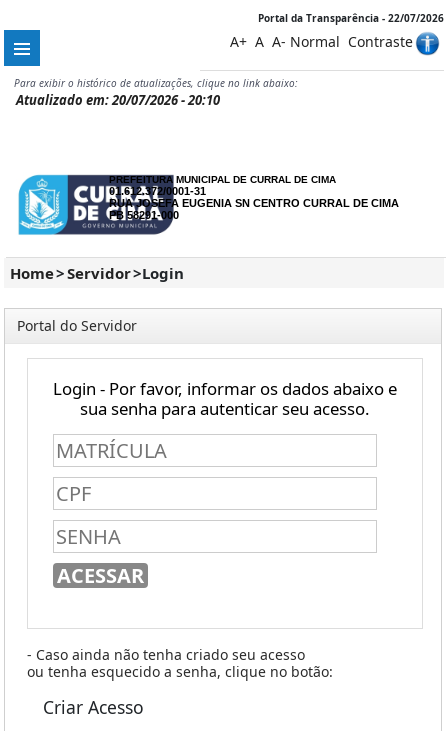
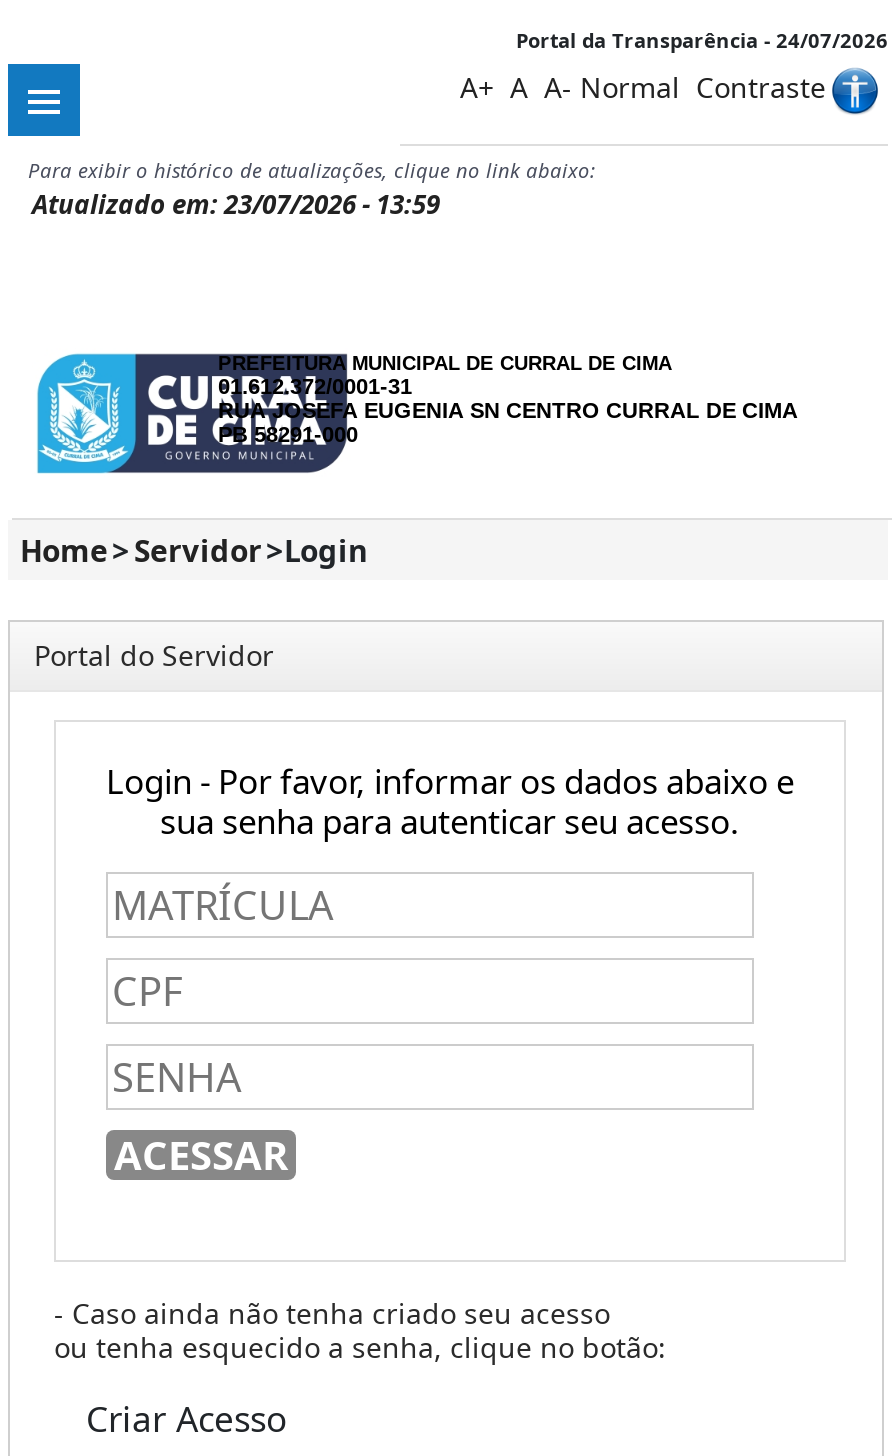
- Portal da Transparência - 22/07/2026
+ Portal da Transparência - 24/07/2026

- Atualizado em: 20/07/2026 - 20:10
+ Atualizado em: 23/07/2026 - 13:59
